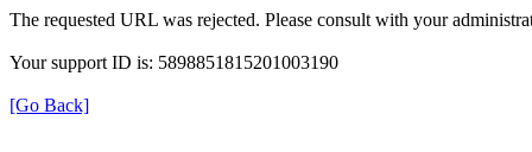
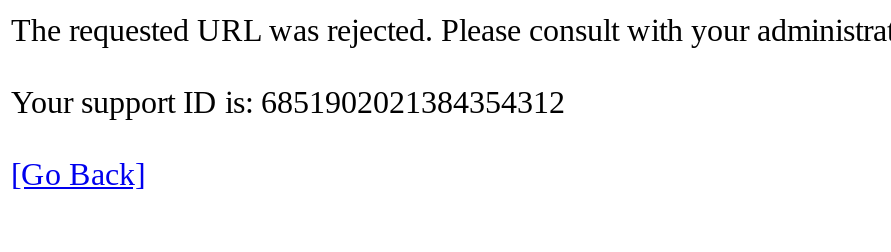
- Your support ID is: 5898851815201003190
+ Your support ID is: 6851902021384354312
